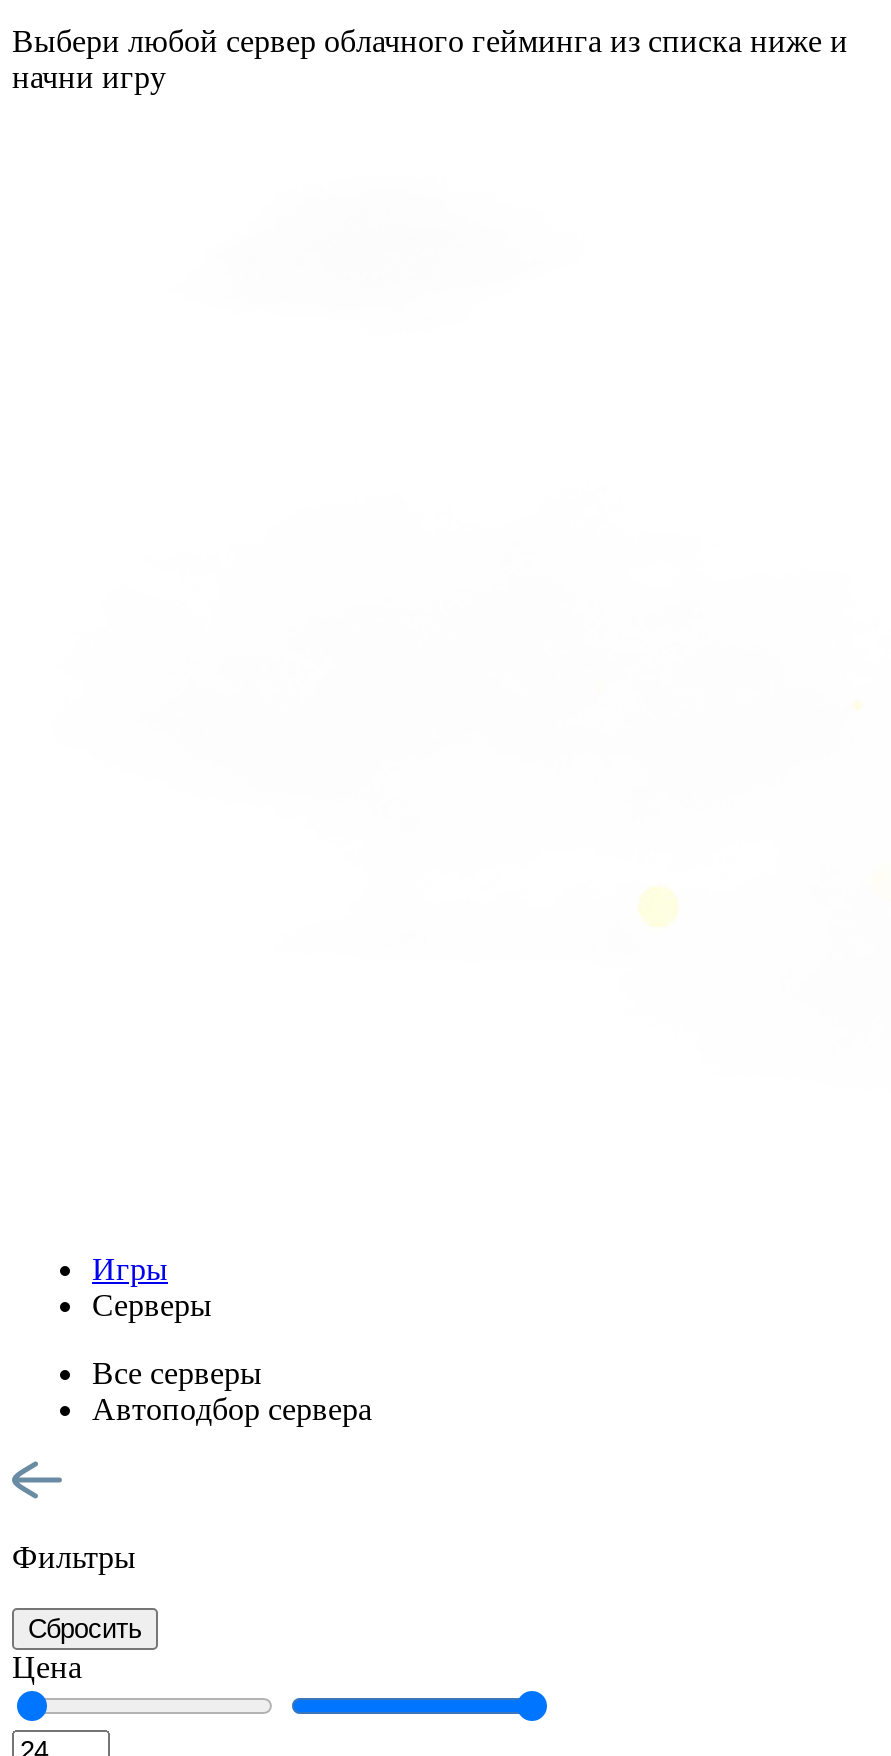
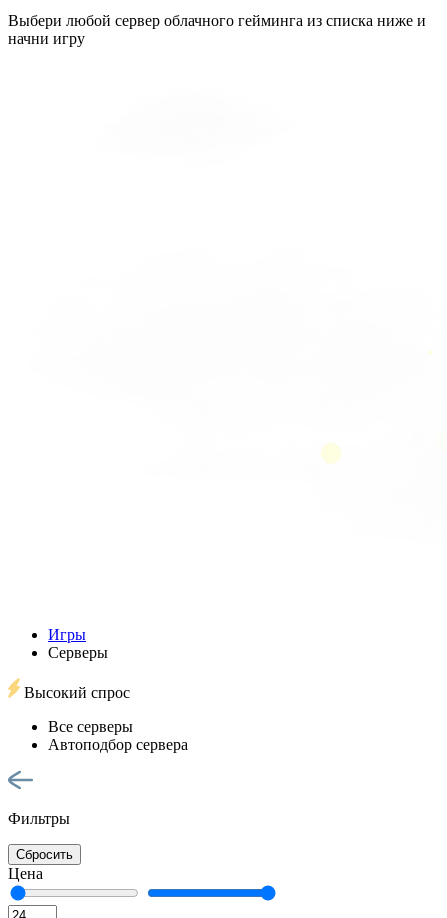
+ Высокий спрос
